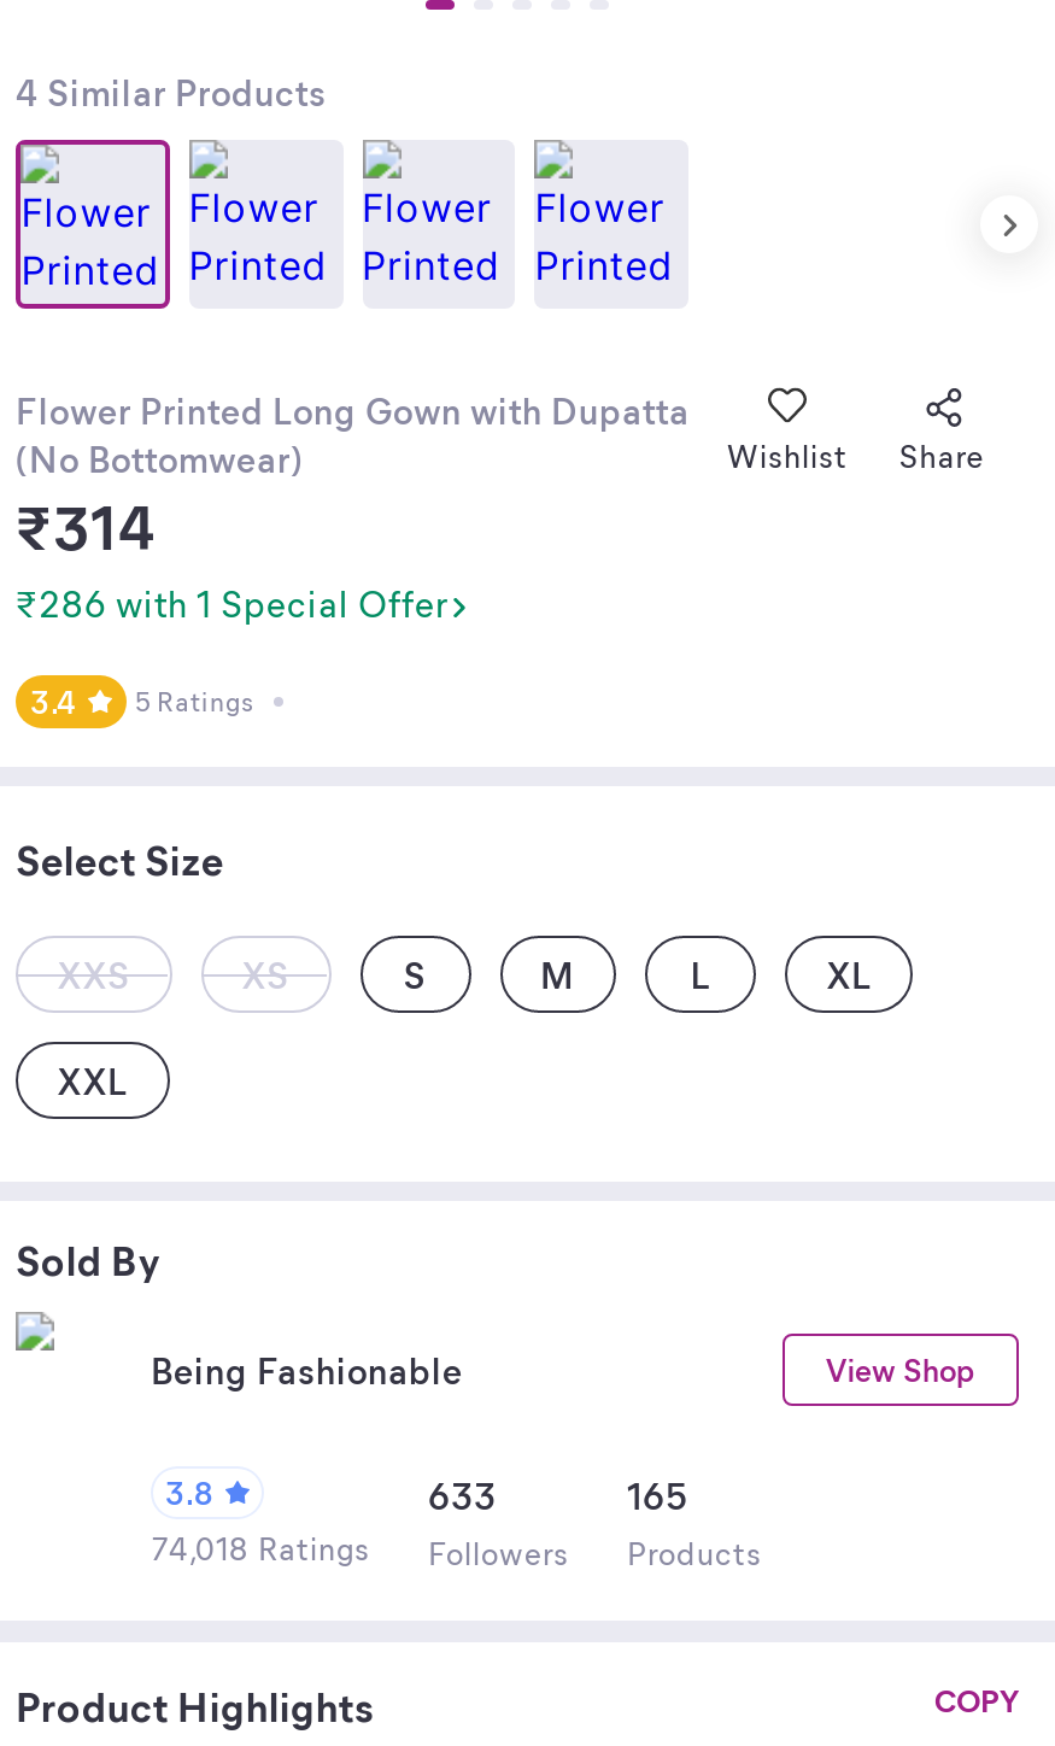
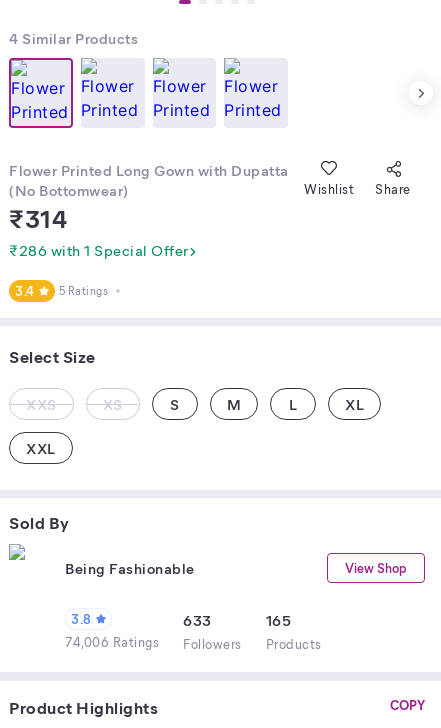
- 74,018 Ratings Followers Products
+ 74,006 Ratings Followers Products
